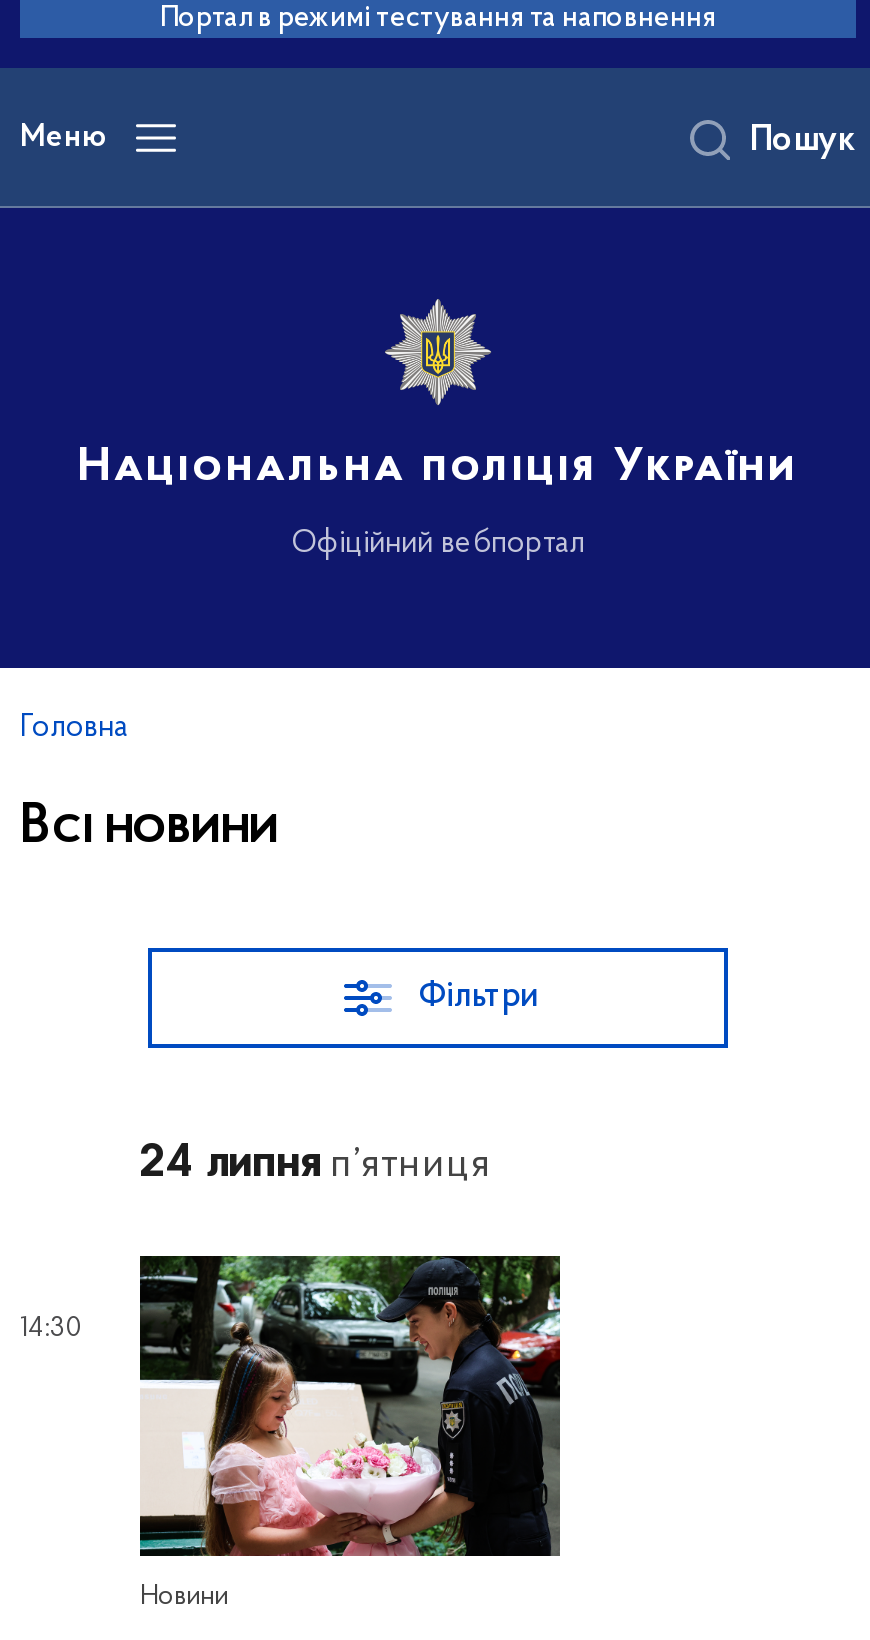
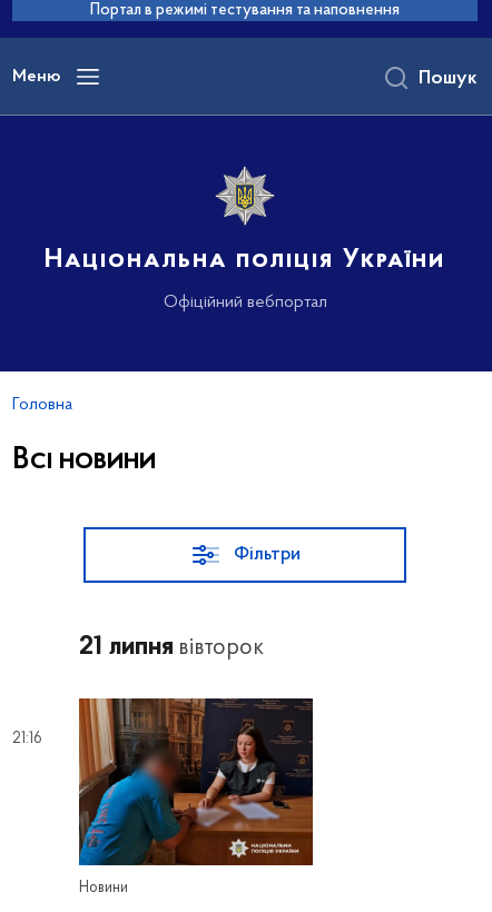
- 24 липня п’ятниця
+ 21 липня вівторок

- [image]
- 14:30
+ [image]
+ 21:16
